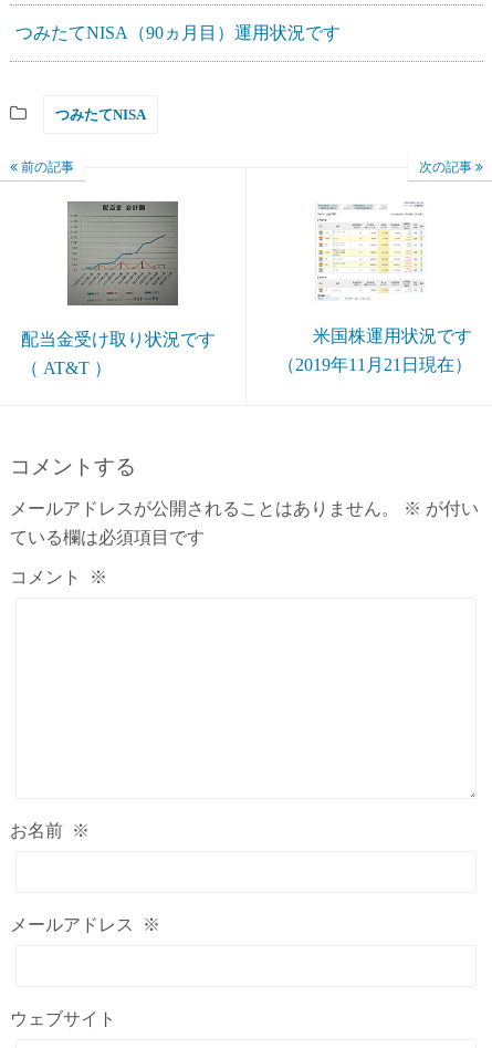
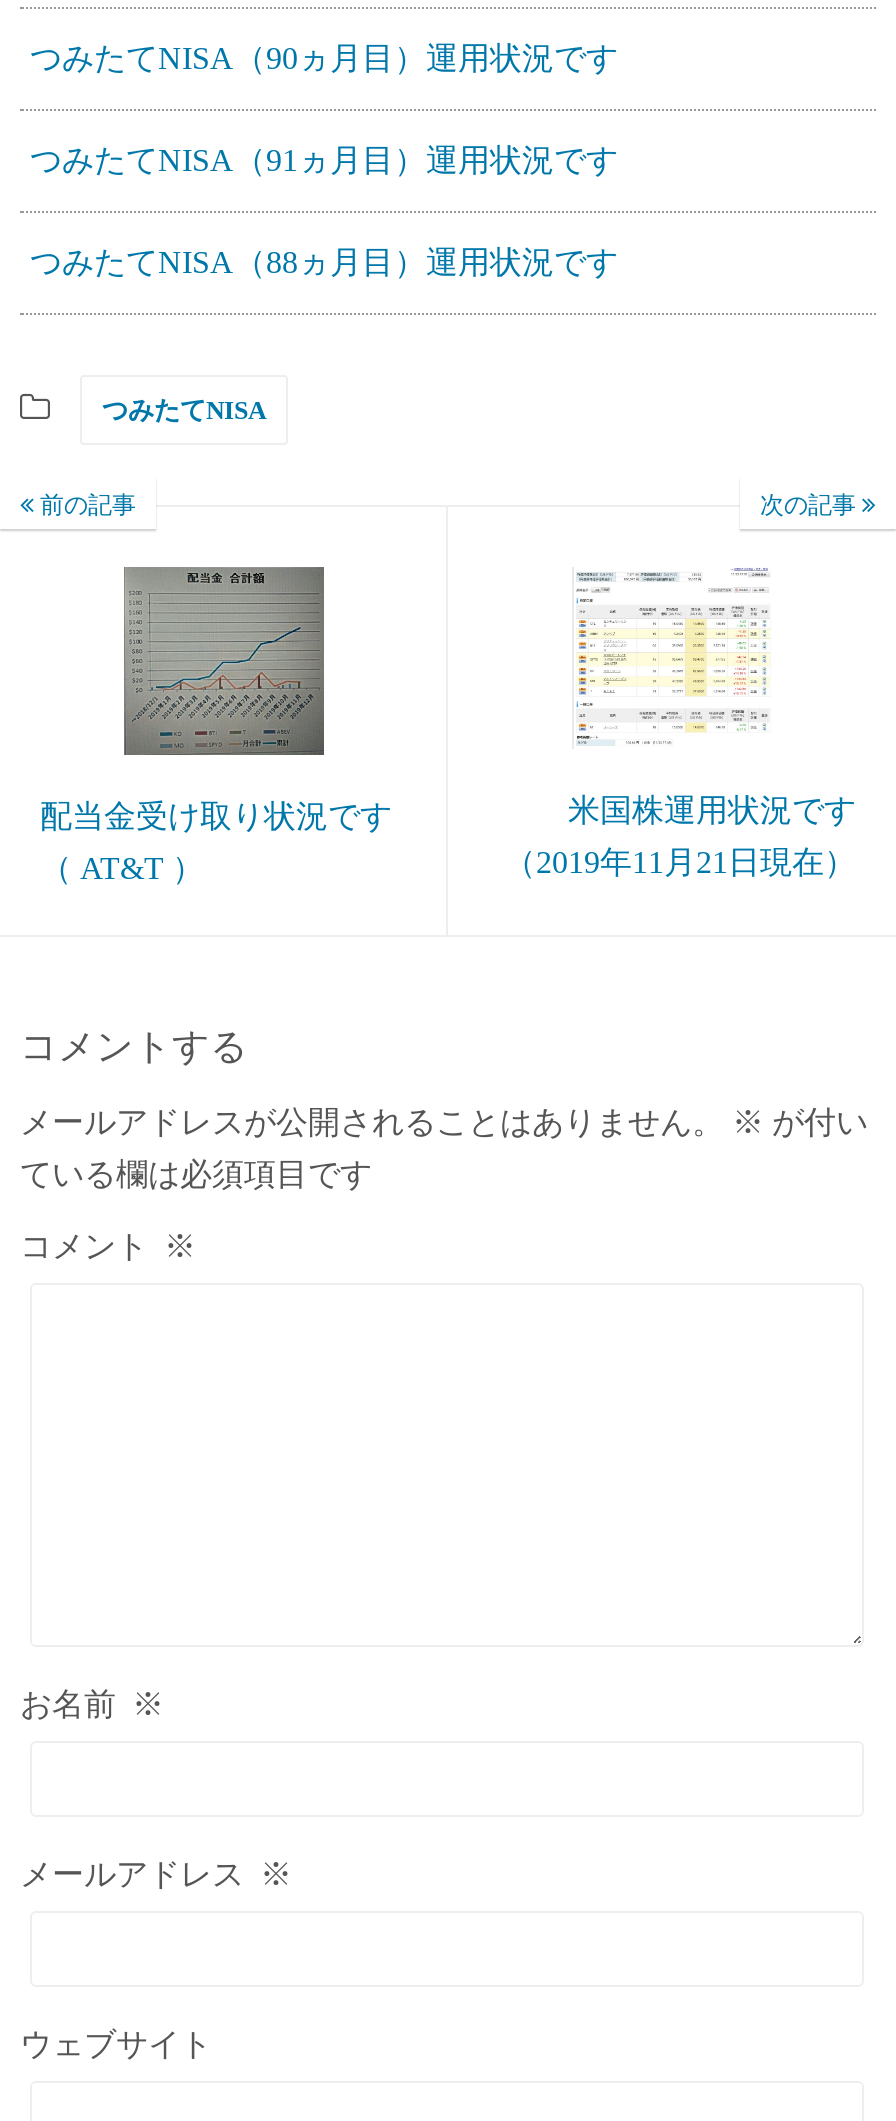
+ つみたてNISA（91ヵ月目）運用状況です
+ つみたてNISA（88ヵ月目）運用状況です
